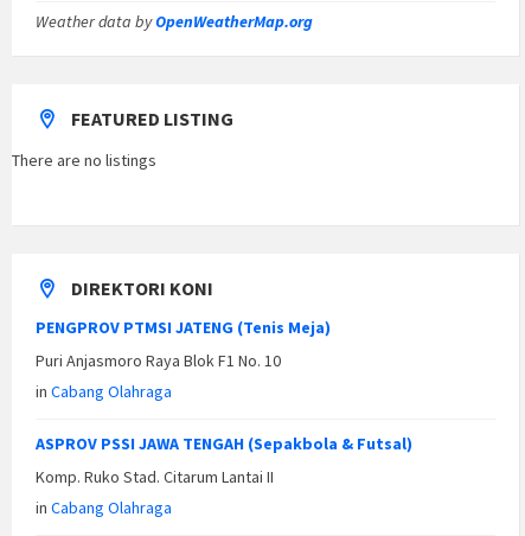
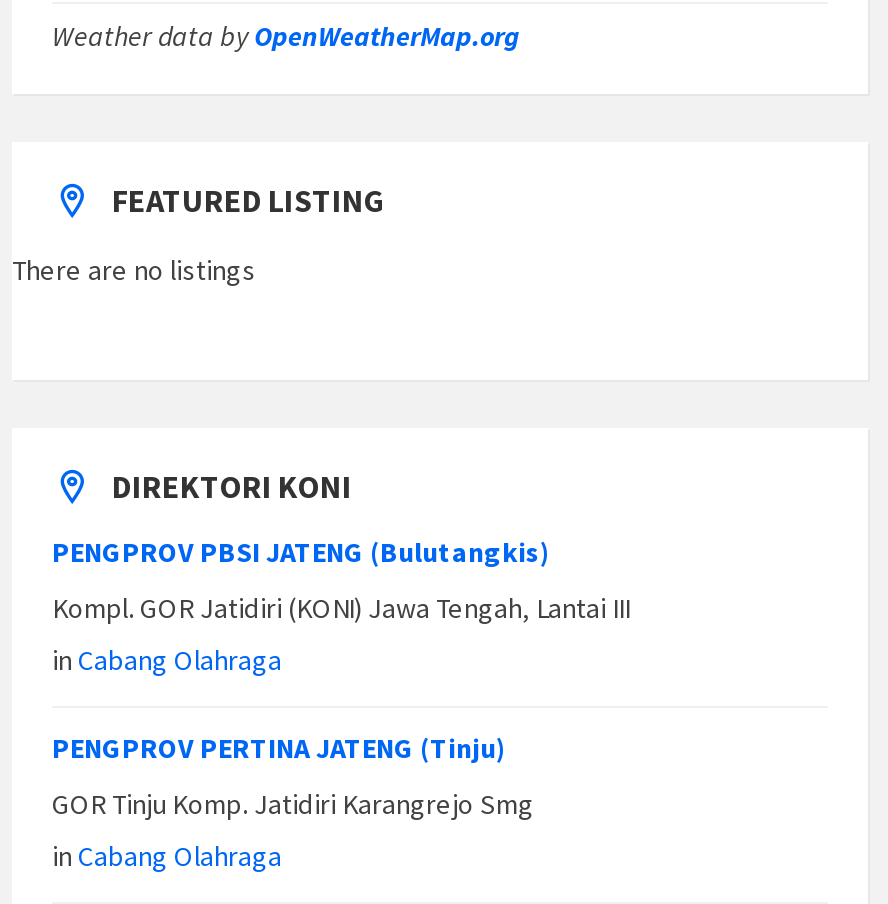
- PENGPROV PTMSI JATENG (Tenis Meja)
+ PENGPROV PBSI JATENG (Bulutangkis)

- Puri Anjasmoro Raya Blok F1 No. 10
+ Kompl. GOR Jatidiri (KONI) Jawa Tengah, Lantai III

- ASPROV PSSI JAWA TENGAH (Sepakbola & Futsal)
+ PENGPROV PERTINA JATENG (Tinju)

- Komp. Ruko Stad. Citarum Lantai II
+ GOR Tinju Komp. Jatidiri Karangrejo Smg
